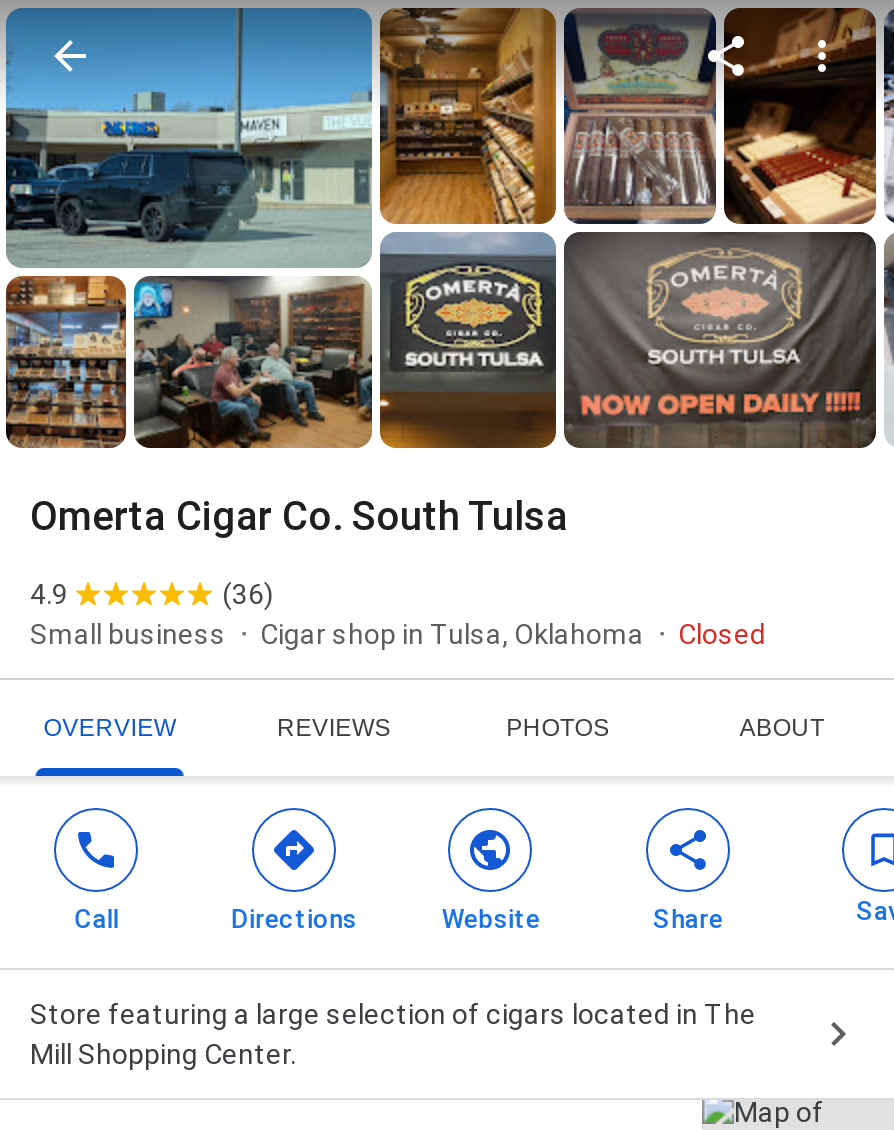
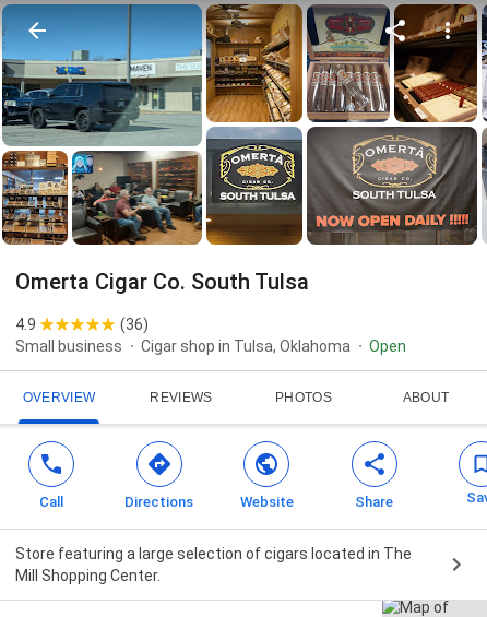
- Closed
+ Open
